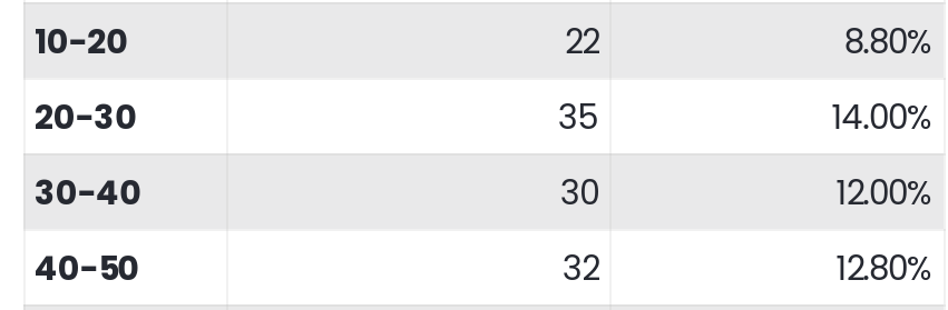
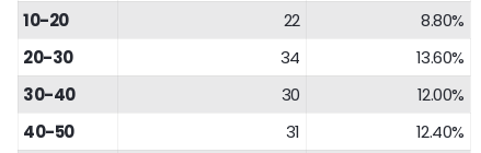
- 35
+ 34

- 14.00%
+ 13.60%

- 32
+ 31

- 12.80%
+ 12.40%
